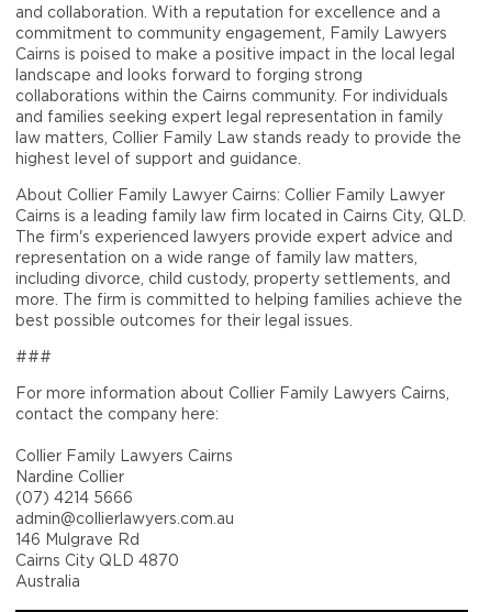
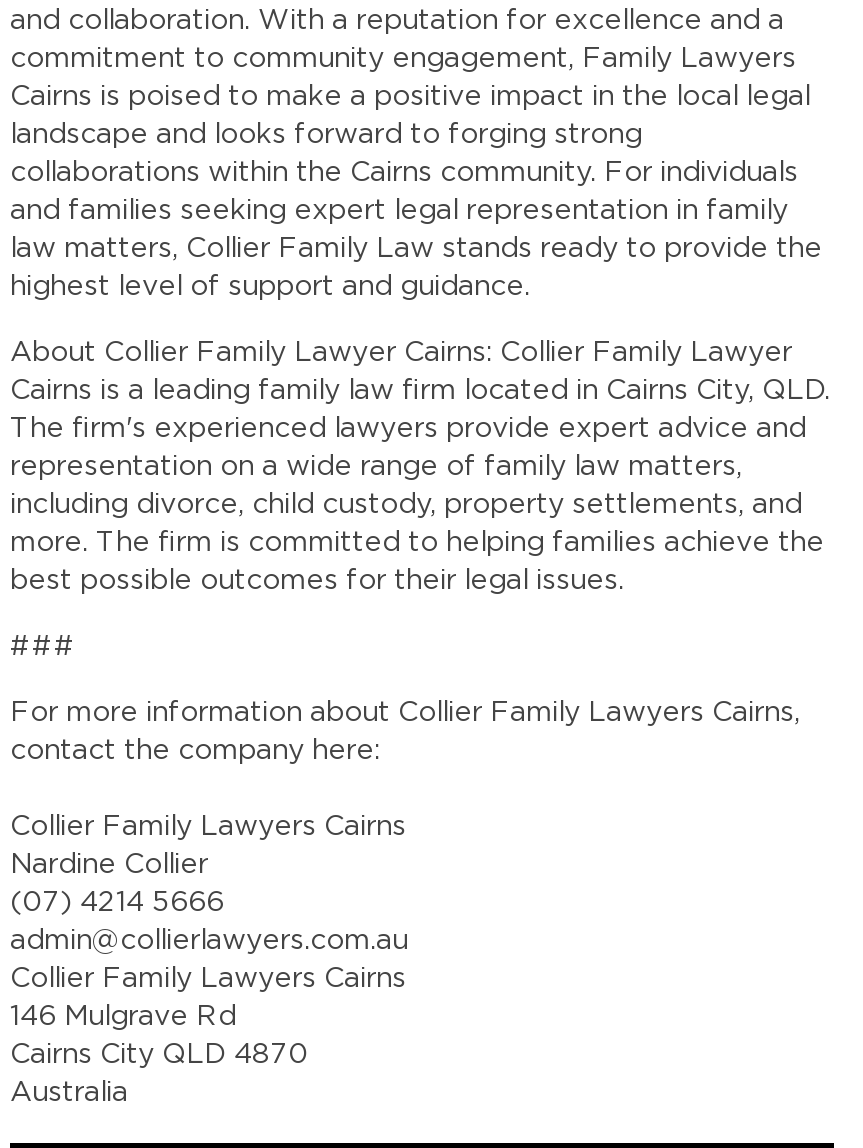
+ Collier Family Lawyers Cairns
